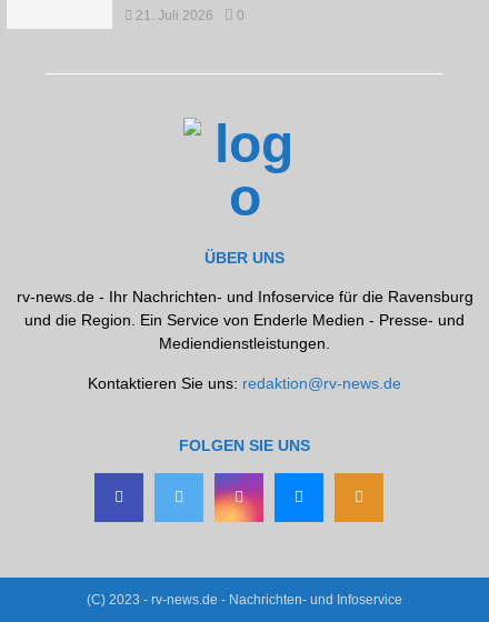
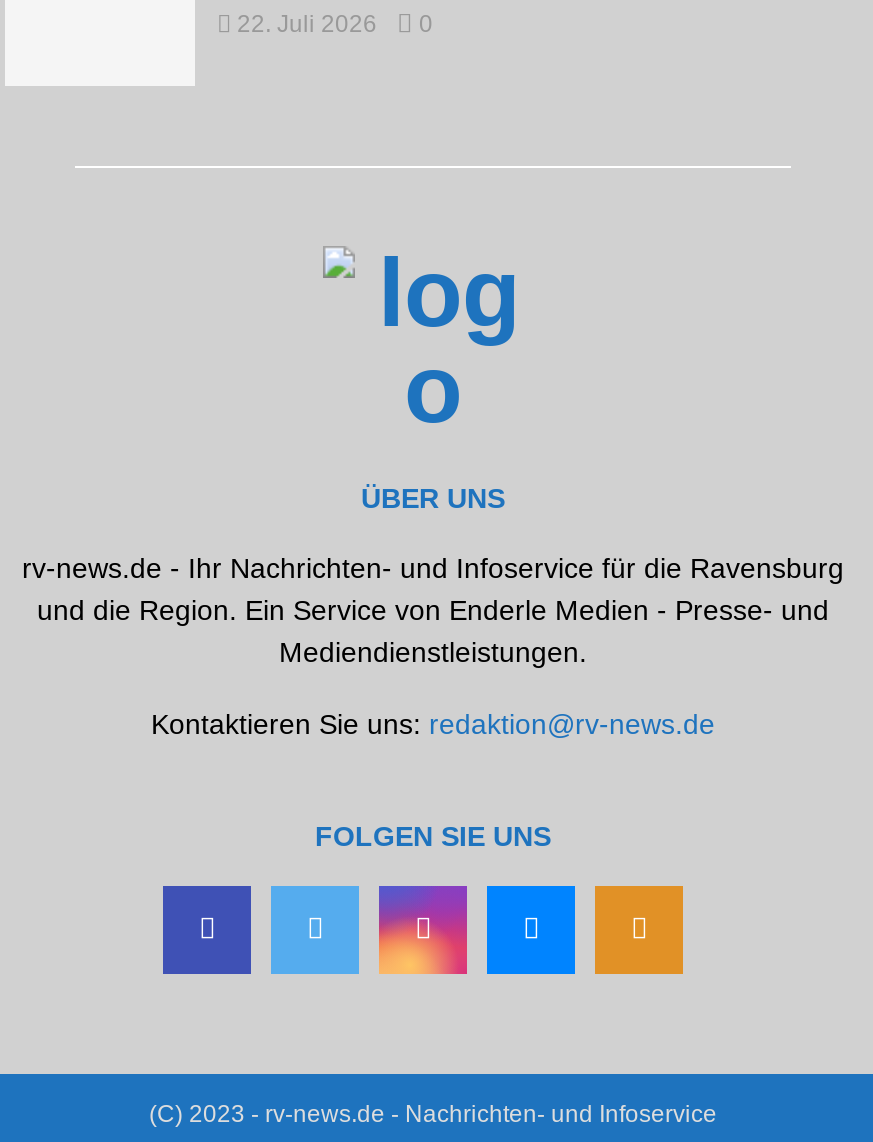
- 21. Juli 2026 0
+ 22. Juli 2026 0
